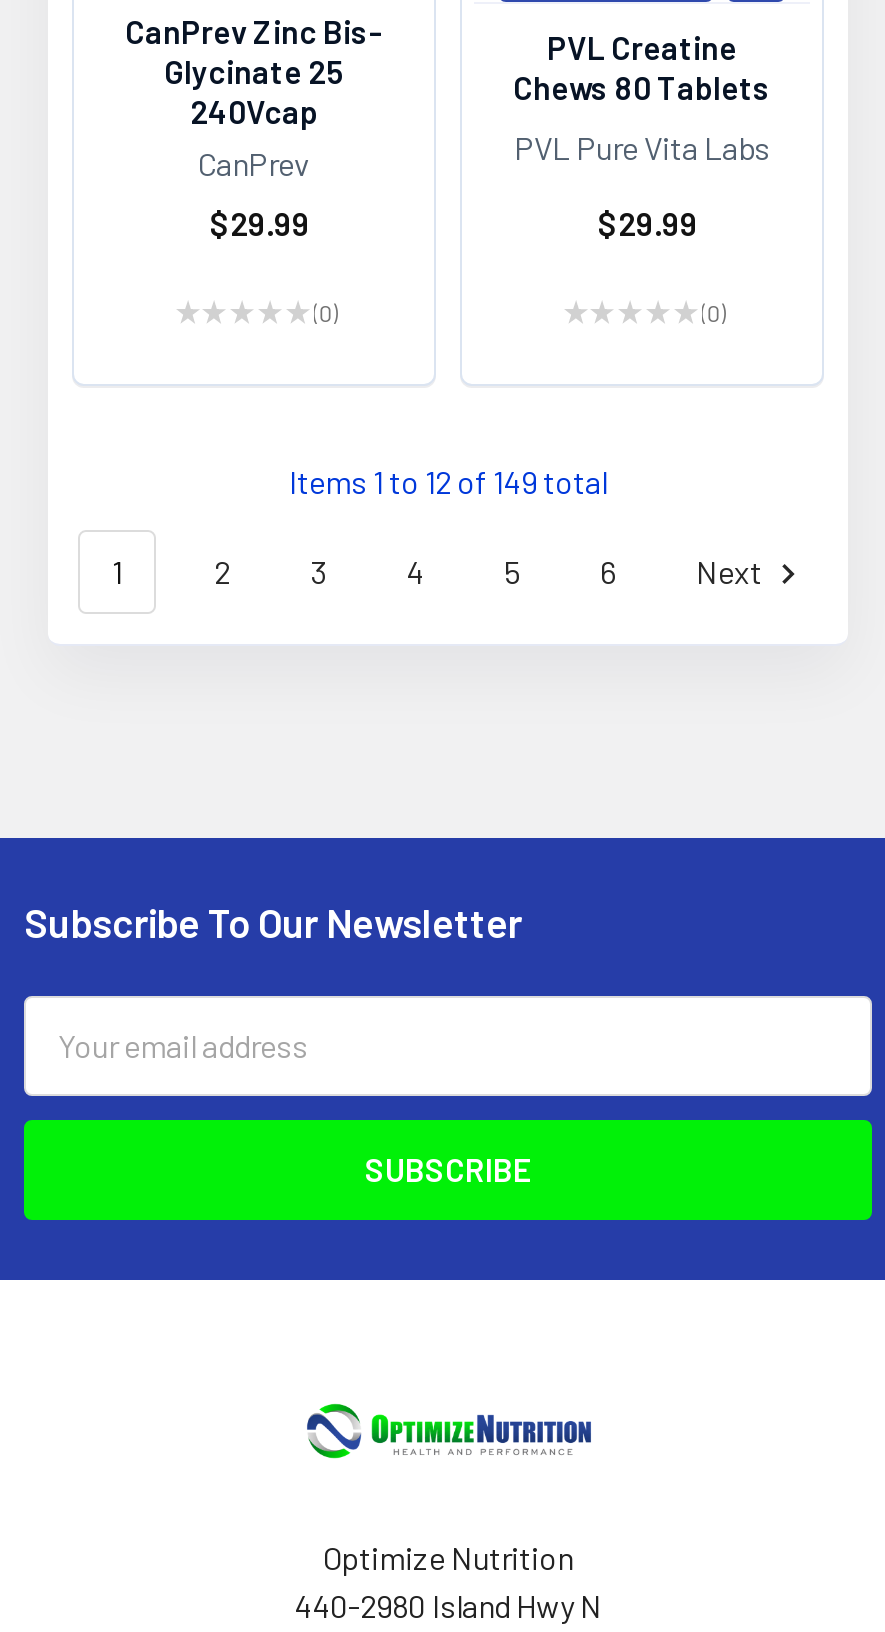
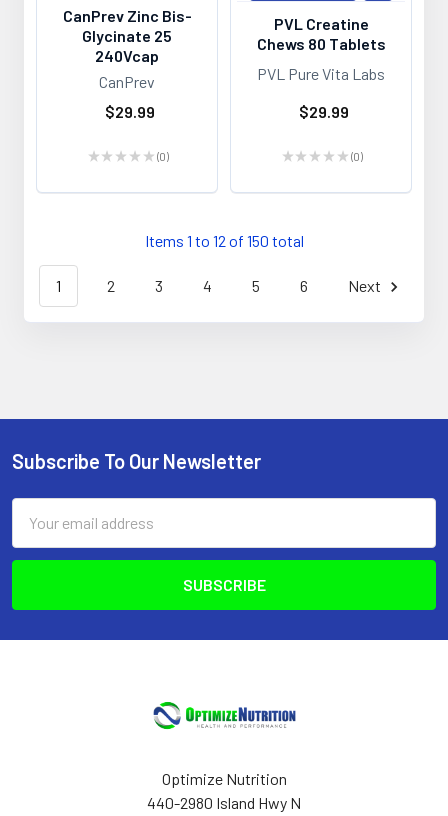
- Items 1 to 12 of 149 total
+ Items 1 to 12 of 150 total
